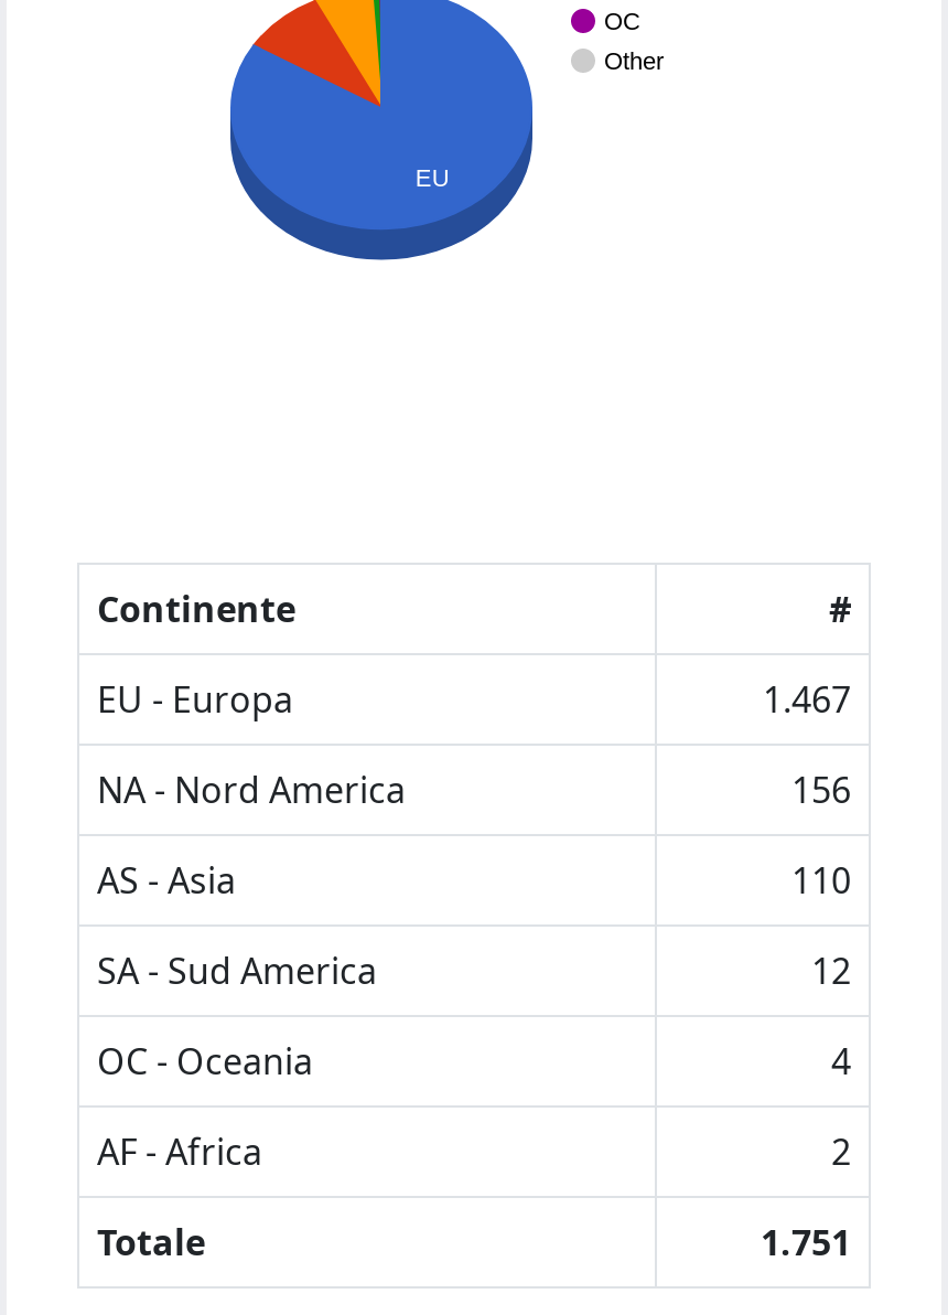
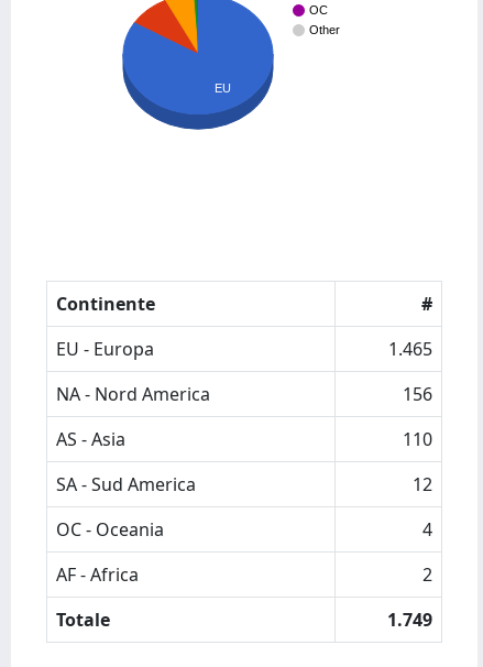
- 1.467
+ 1.465

- 1.751
+ 1.749
